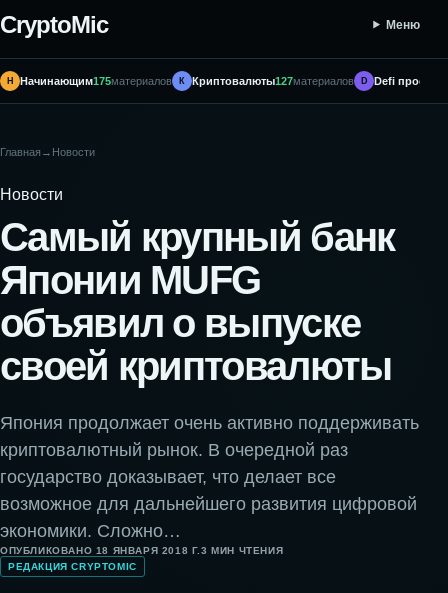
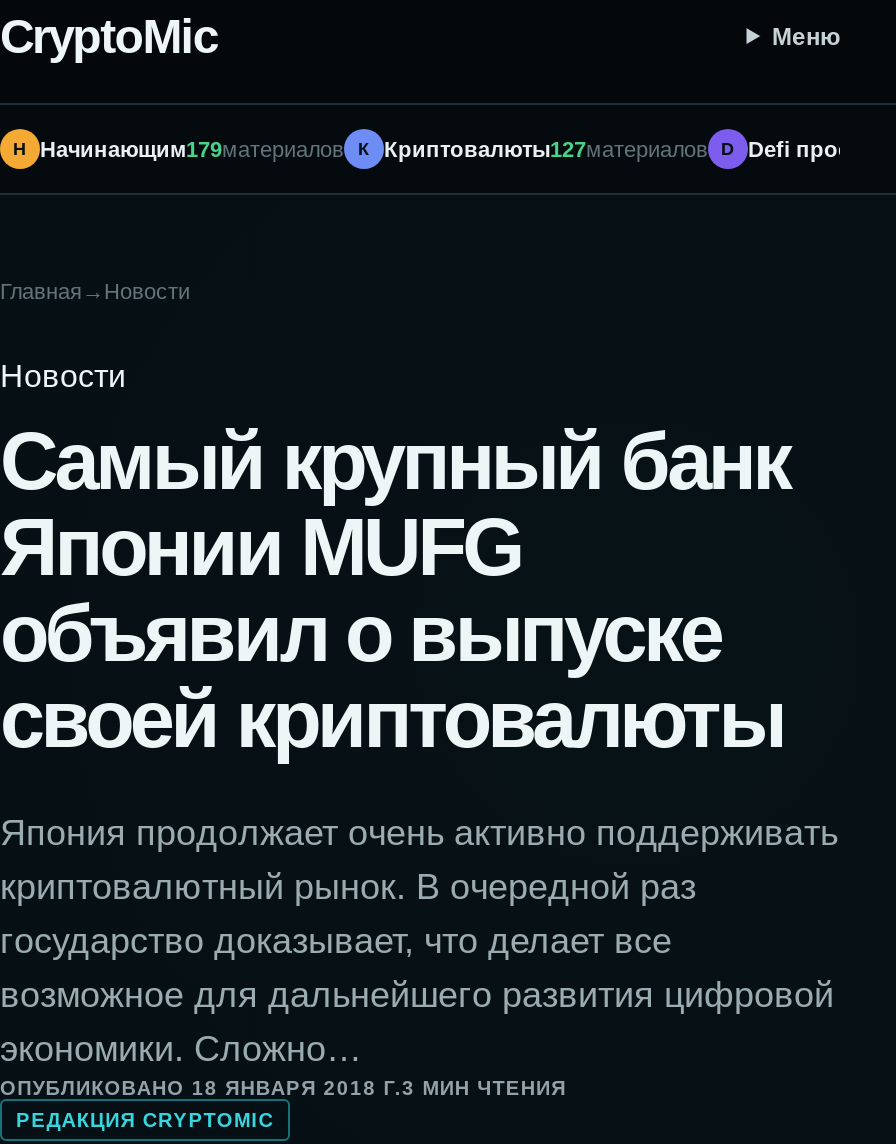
- Начинающим175материалов
+ Начинающим179материалов
